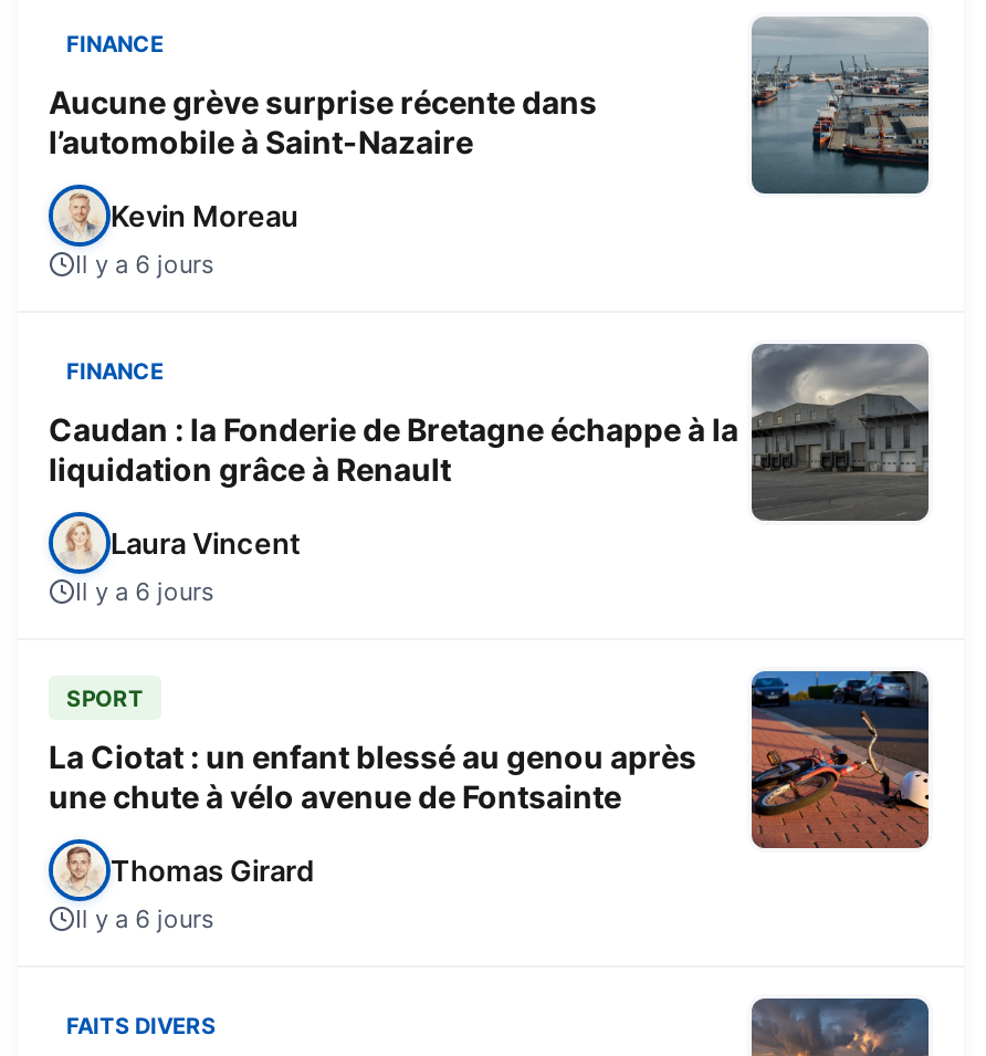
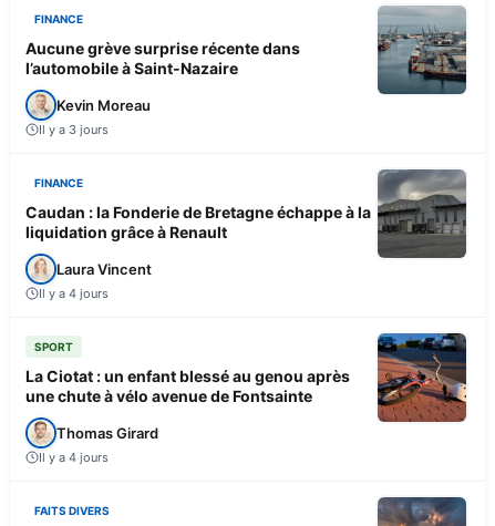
- Il y a 6 jours
+ Il y a 3 jours

- Il y a 6 jours
+ Il y a 4 jours

- Il y a 6 jours
+ Il y a 4 jours
